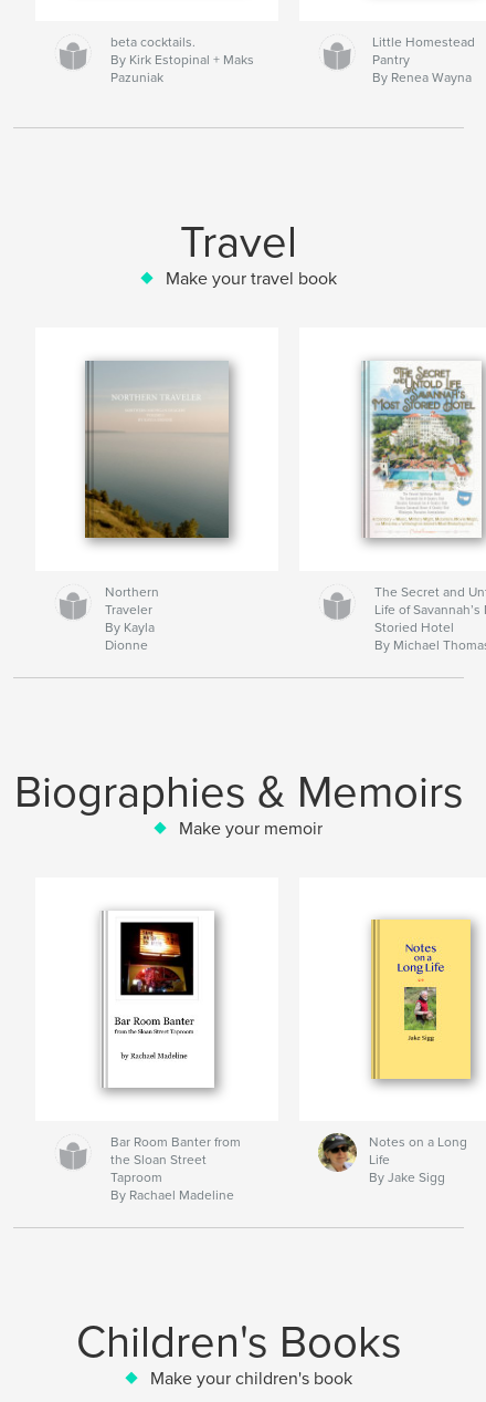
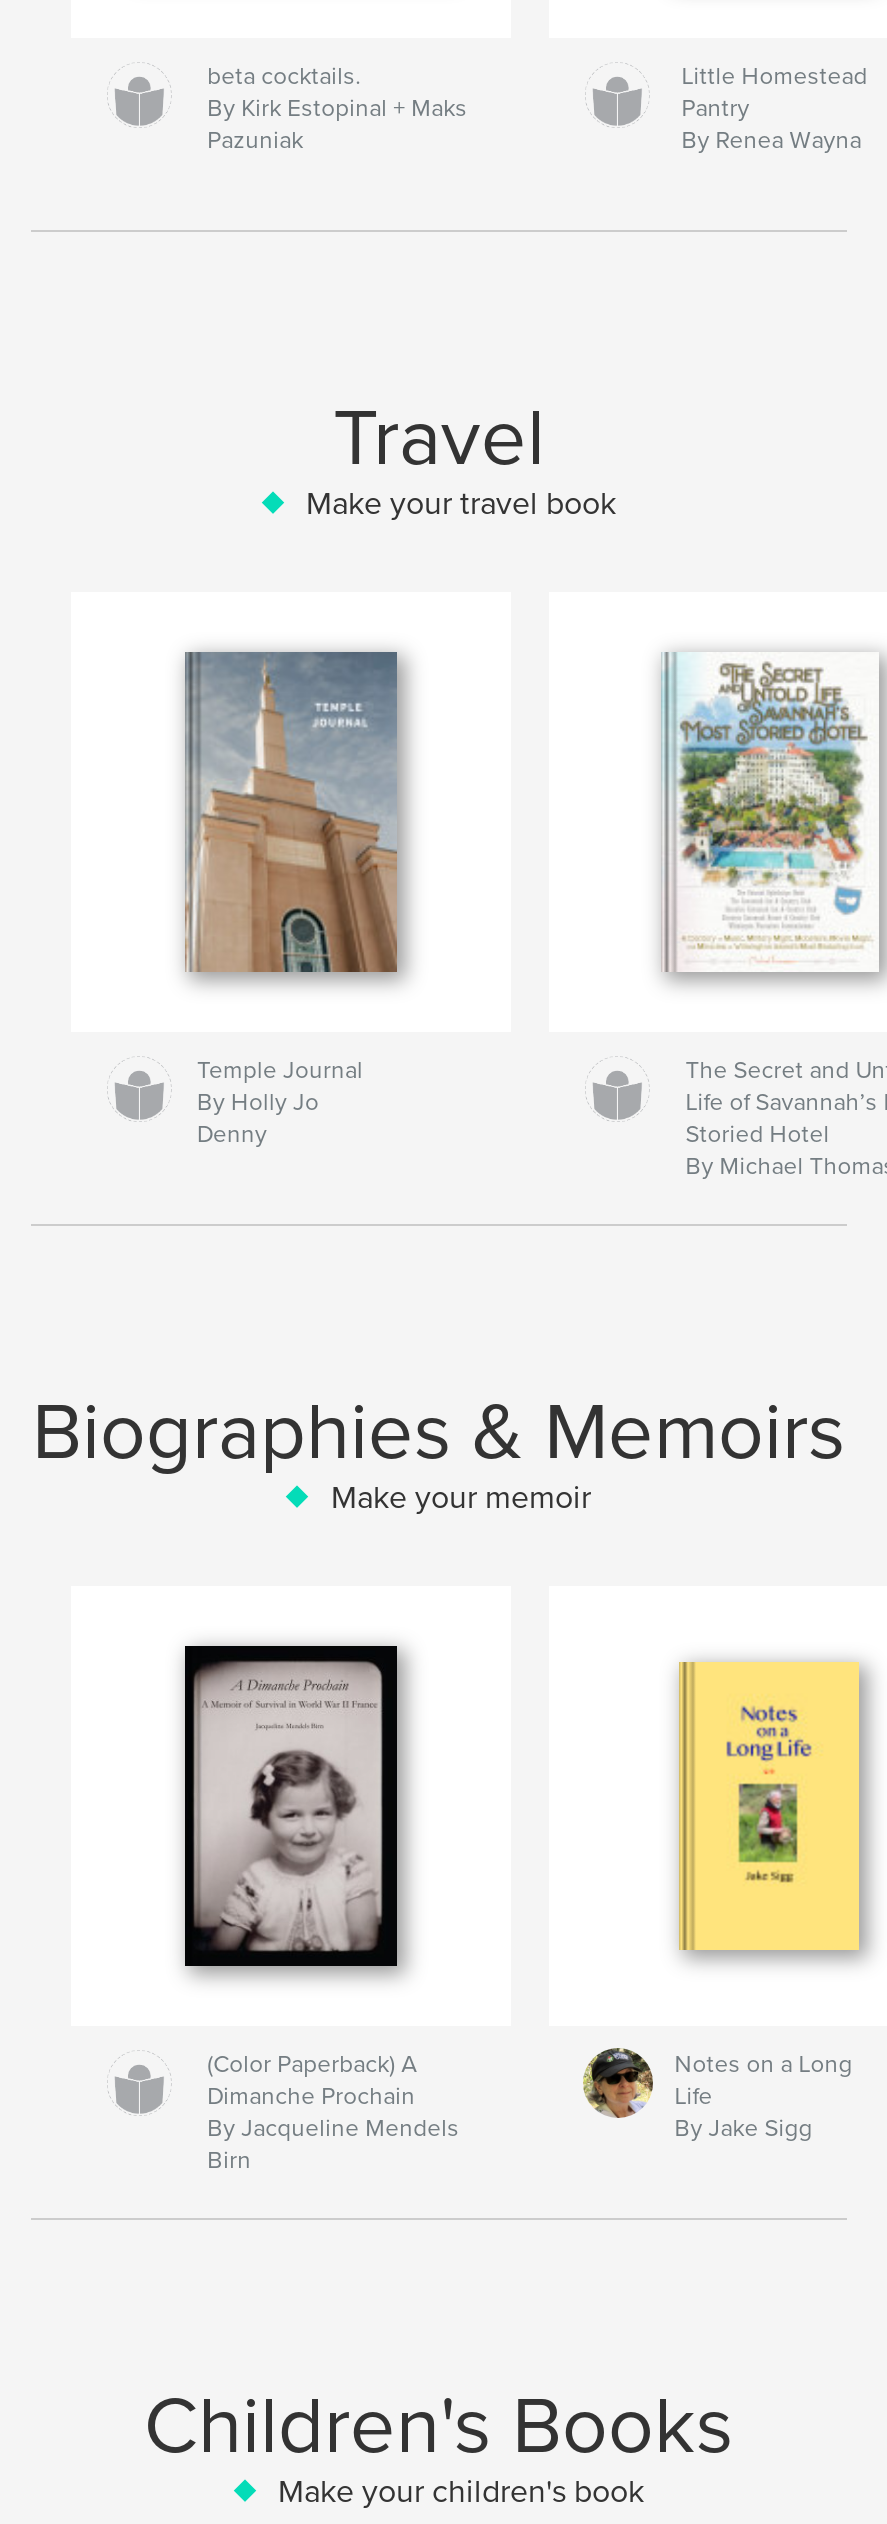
- [image]
- Northern
- Traveler
- By Kayla
- Dionne
+ [image]
+ Temple Journal
+ By Holly Jo
+ Denny

- [image]
+ [image]

- Bar Room Banter from
- the Sloan Street
- Taproom
- By Rachael Madeline
+ (Color Paperback) A
+ Dimanche Prochain
+ By Jacqueline Mendels
+ Birn
